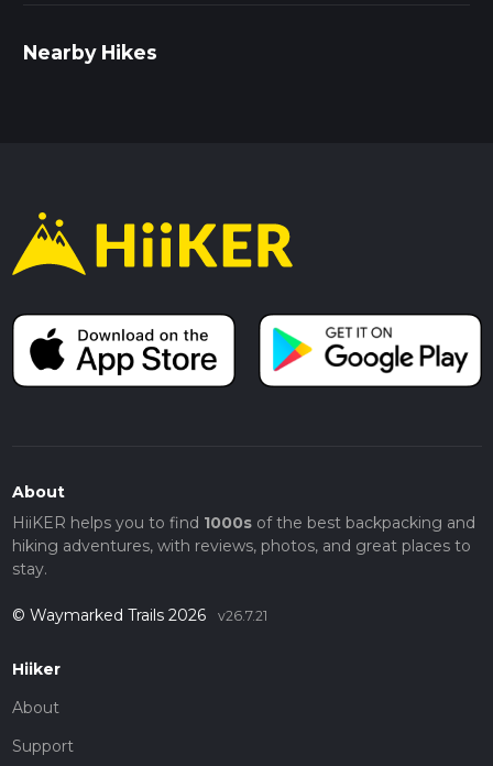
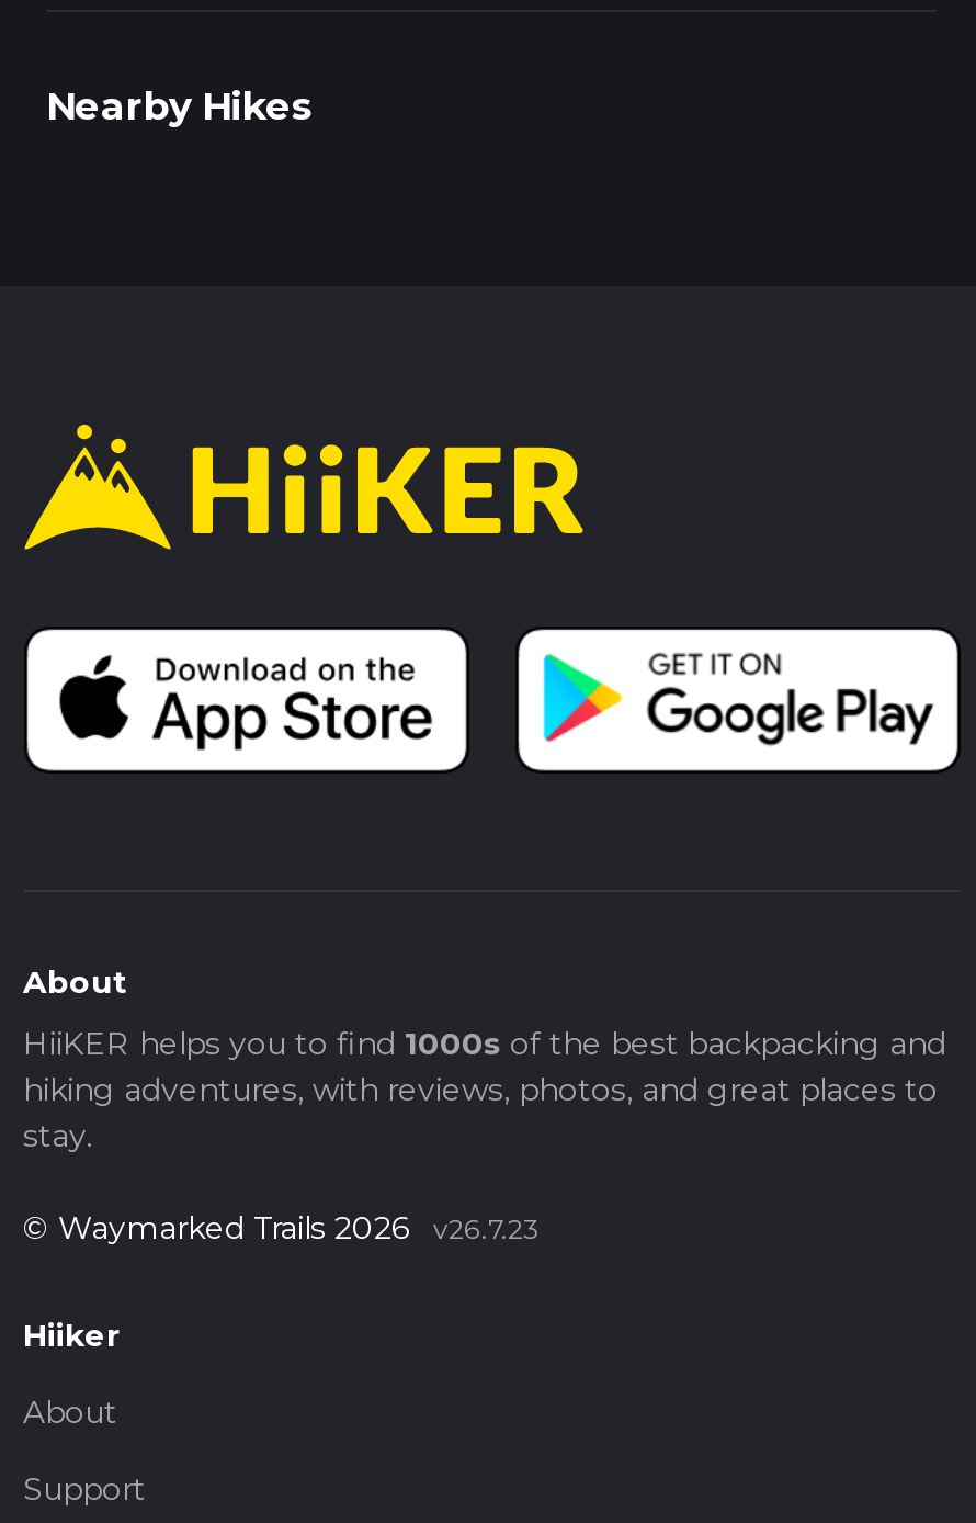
- © Waymarked Trails 2026 v26.7.21
+ © Waymarked Trails 2026 v26.7.23
